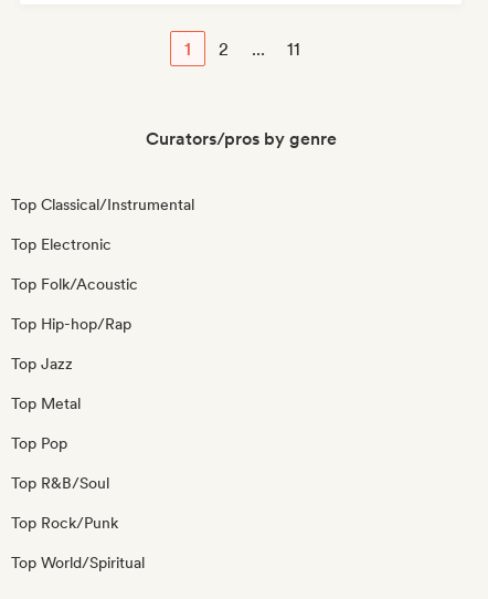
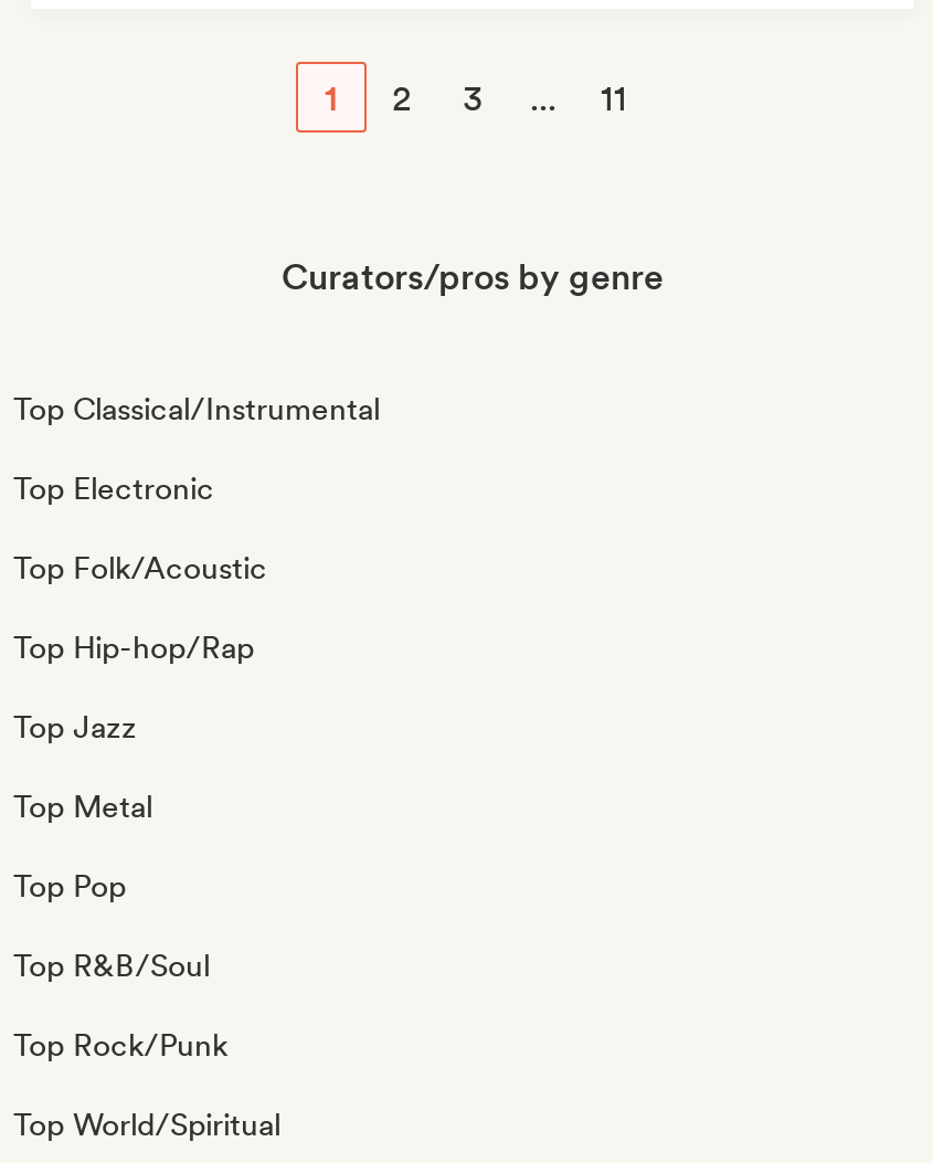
+ 3
